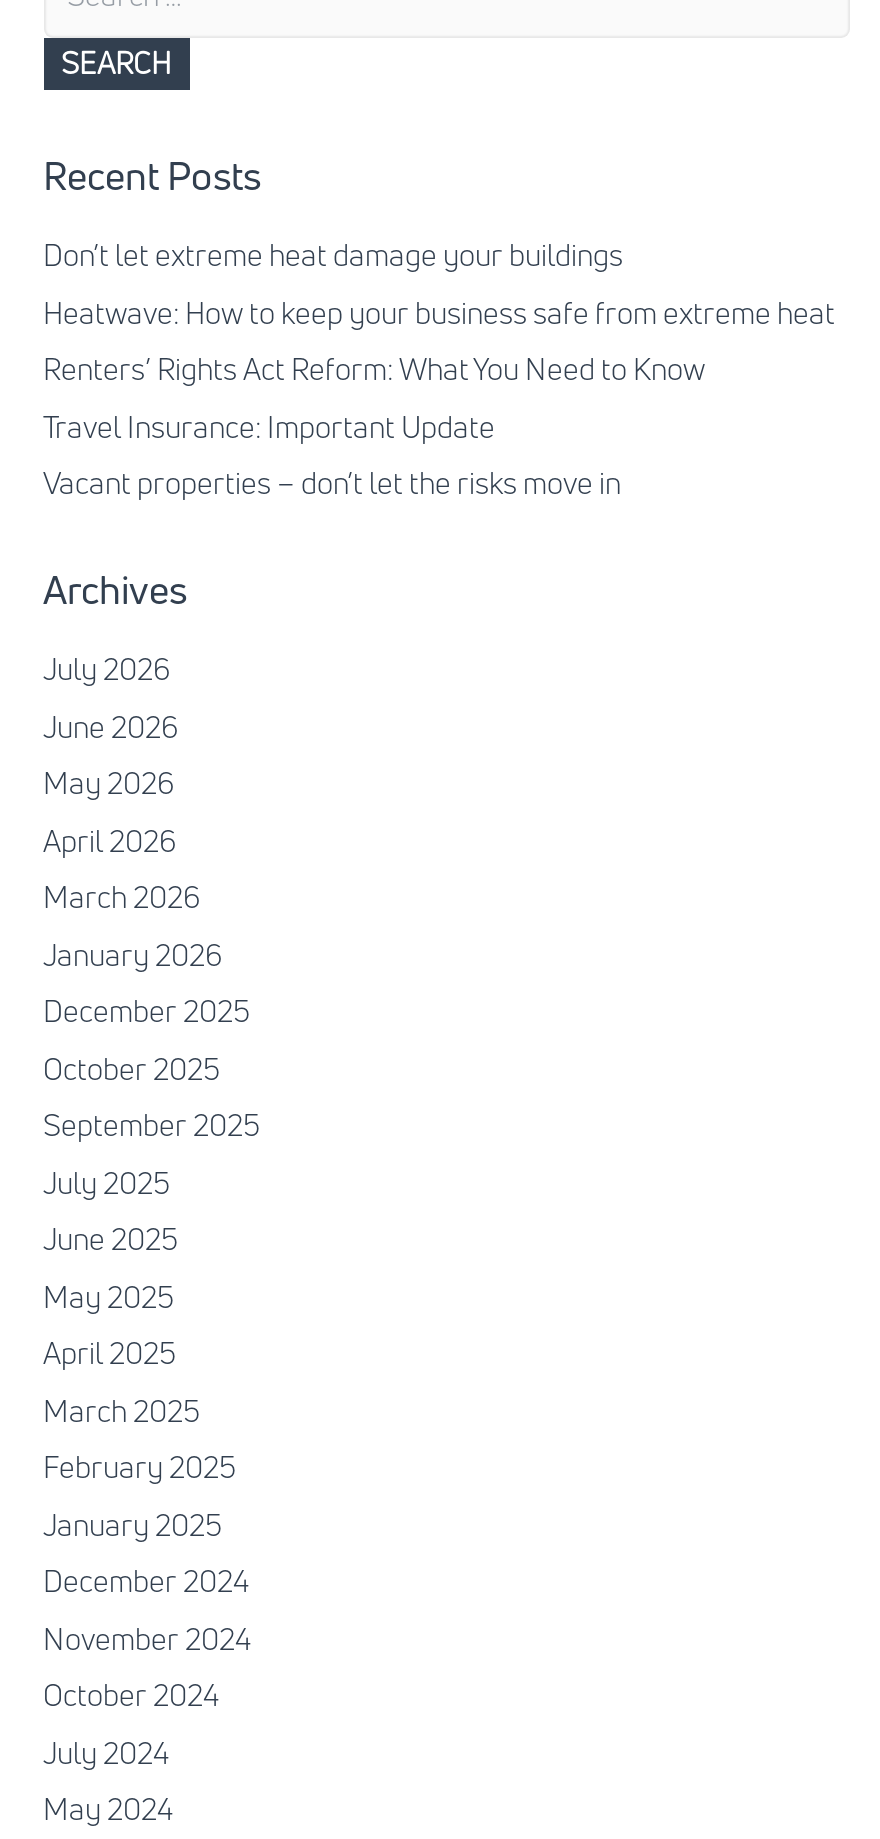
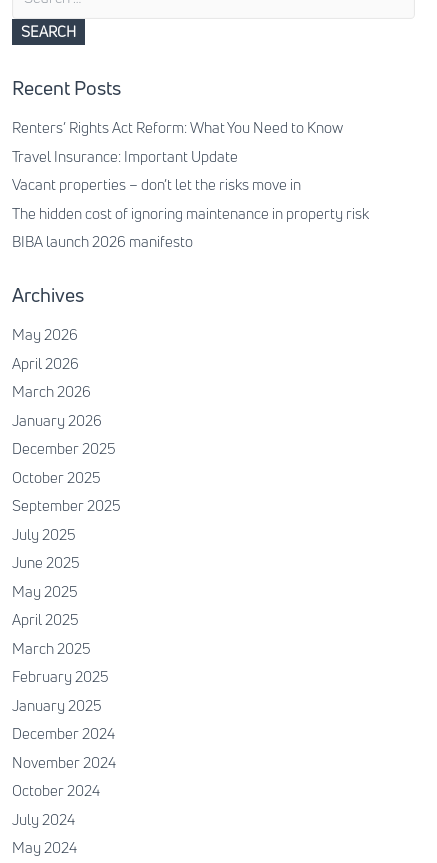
- Don’t let extreme heat damage your buildings
- Heatwave: How to keep your business safe from extreme heat

+ The hidden cost of ignoring maintenance in property risk
+ BIBA launch 2026 manifesto

- July 2026
- June 2026
